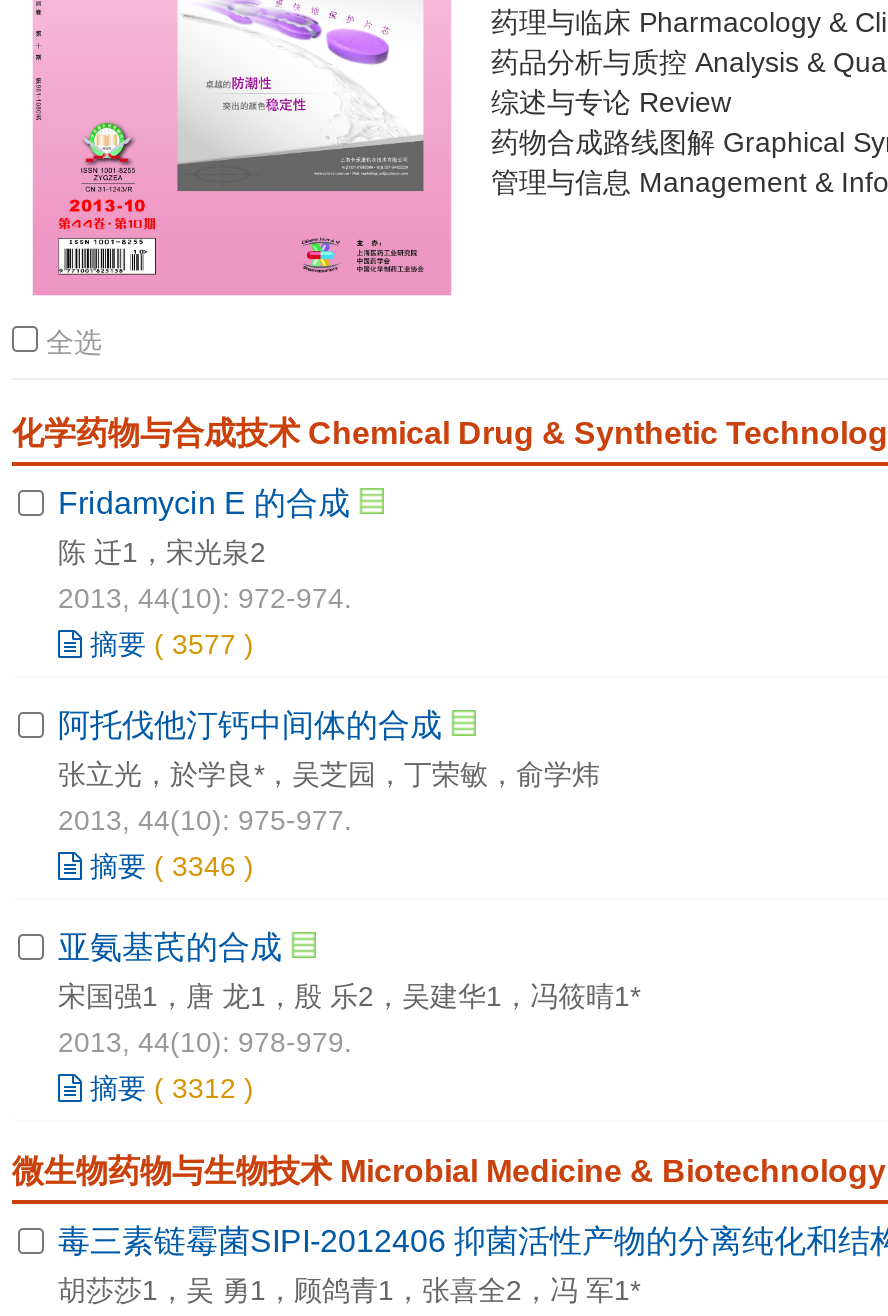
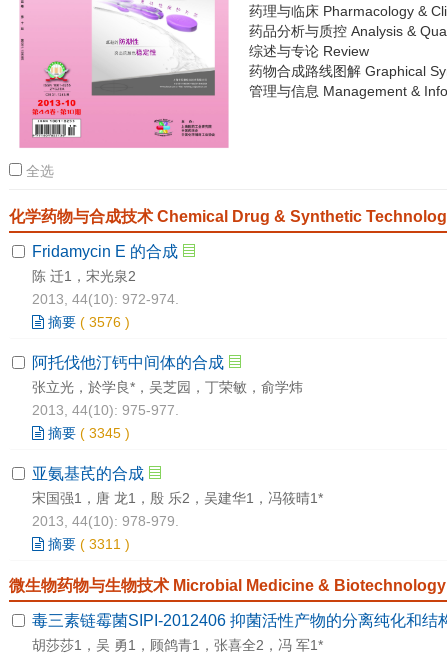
- 摘要(3577)
+ 摘要(3576)

- 摘要(3346)
+ 摘要(3345)

- 摘要(3312)
+ 摘要(3311)
